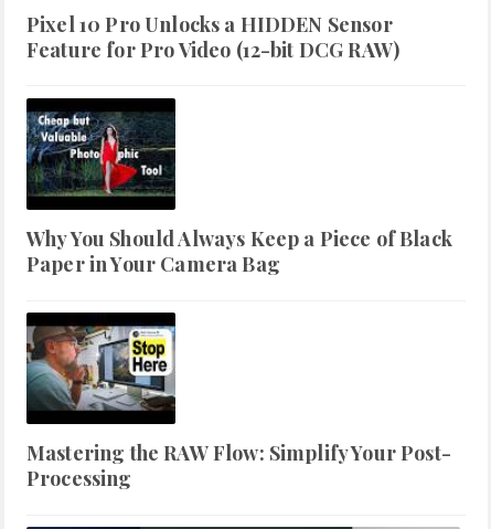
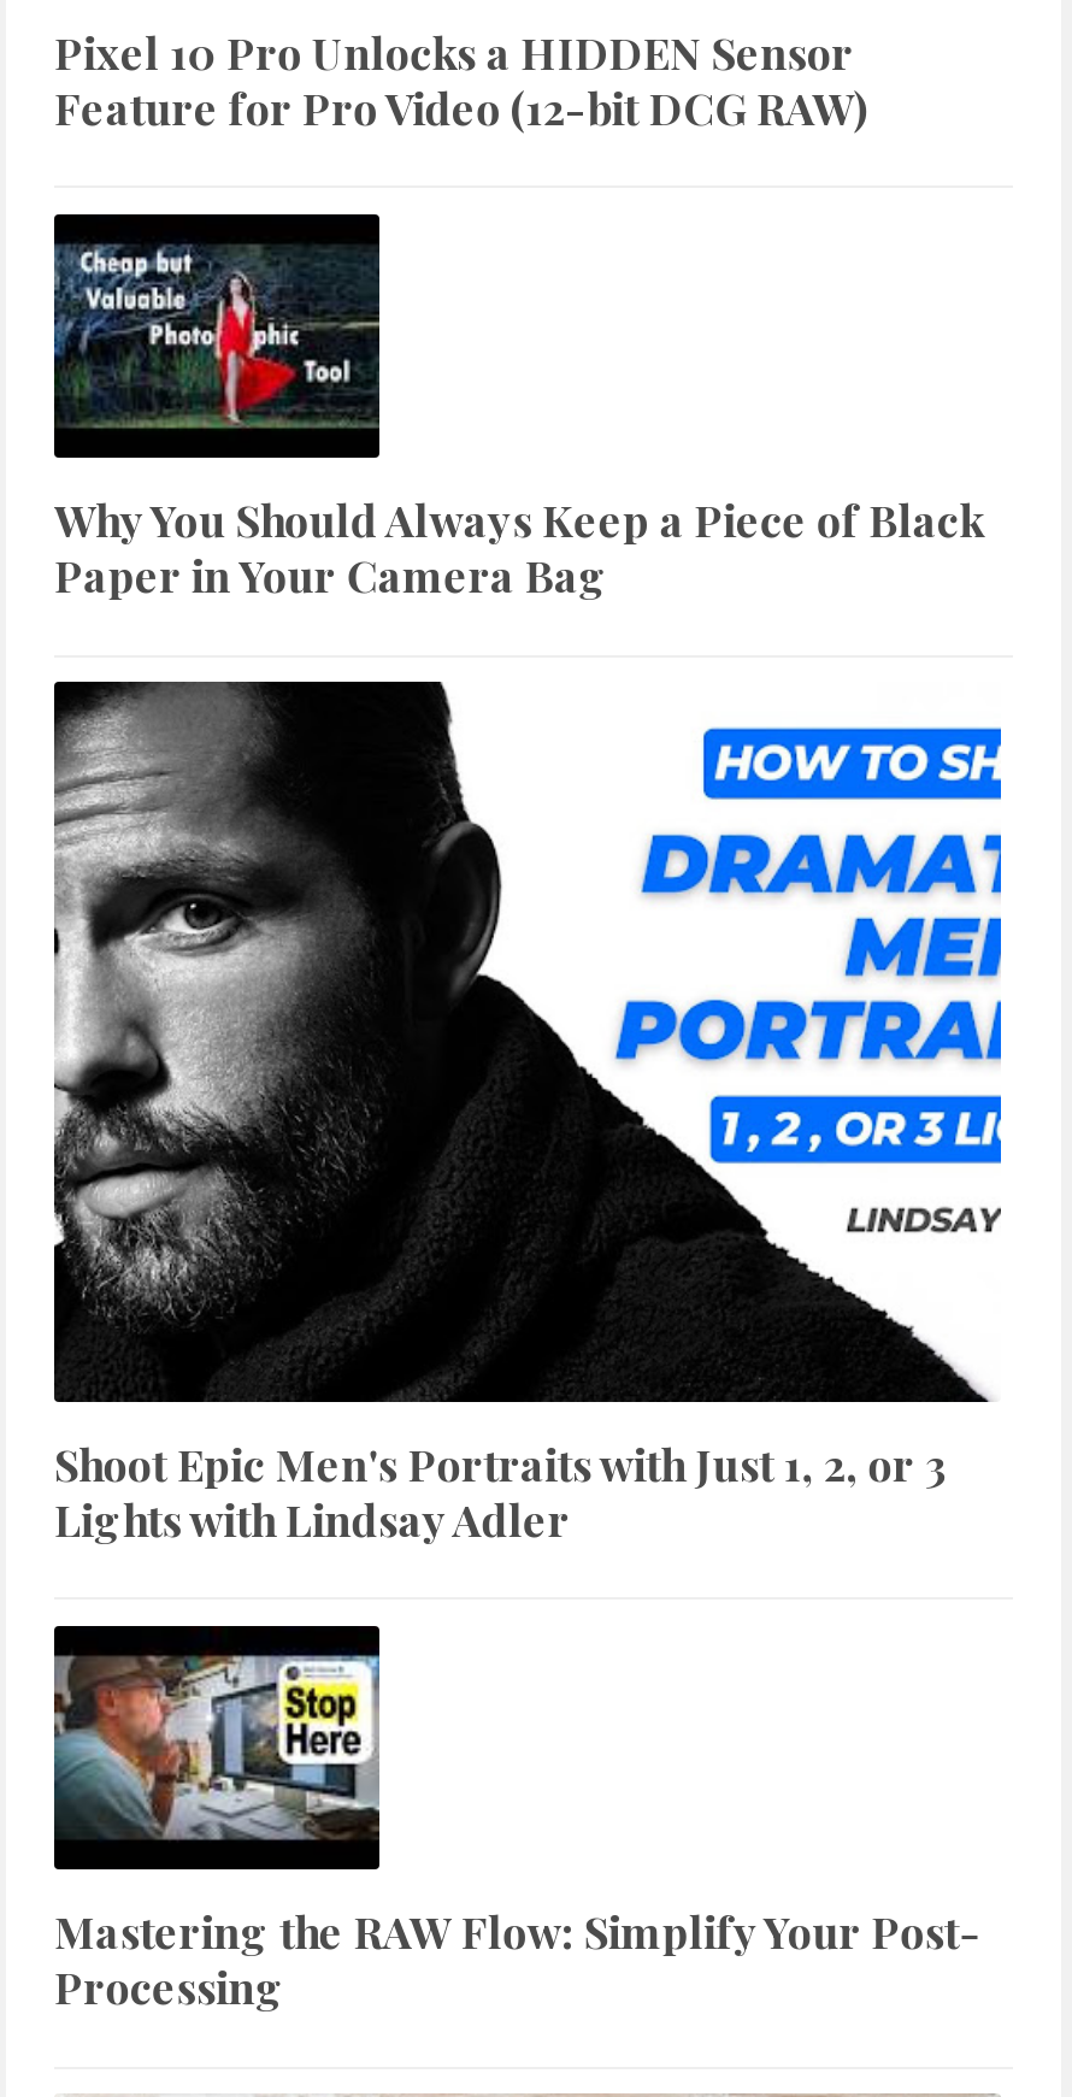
+ [image]
+ Shoot Epic Men's Portraits with Just 1, 2, or 3
+ Lights with Lindsay Adler
